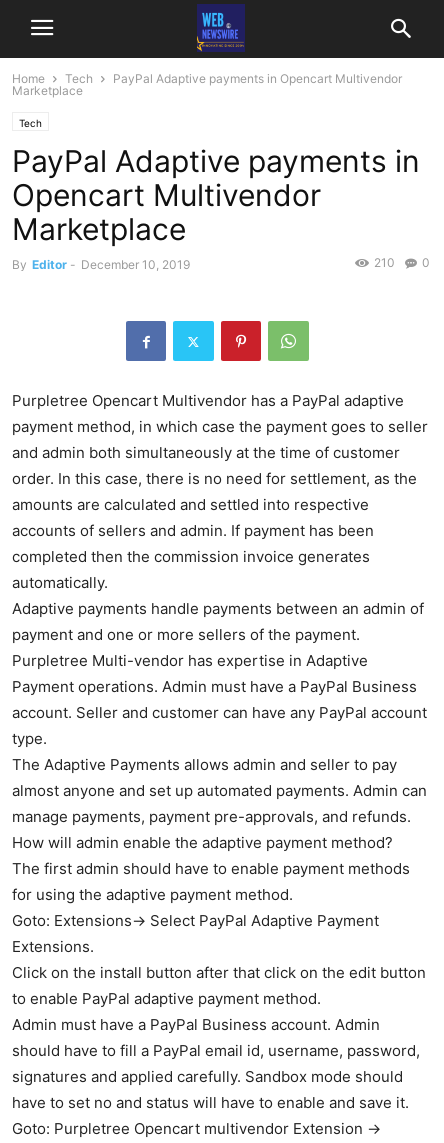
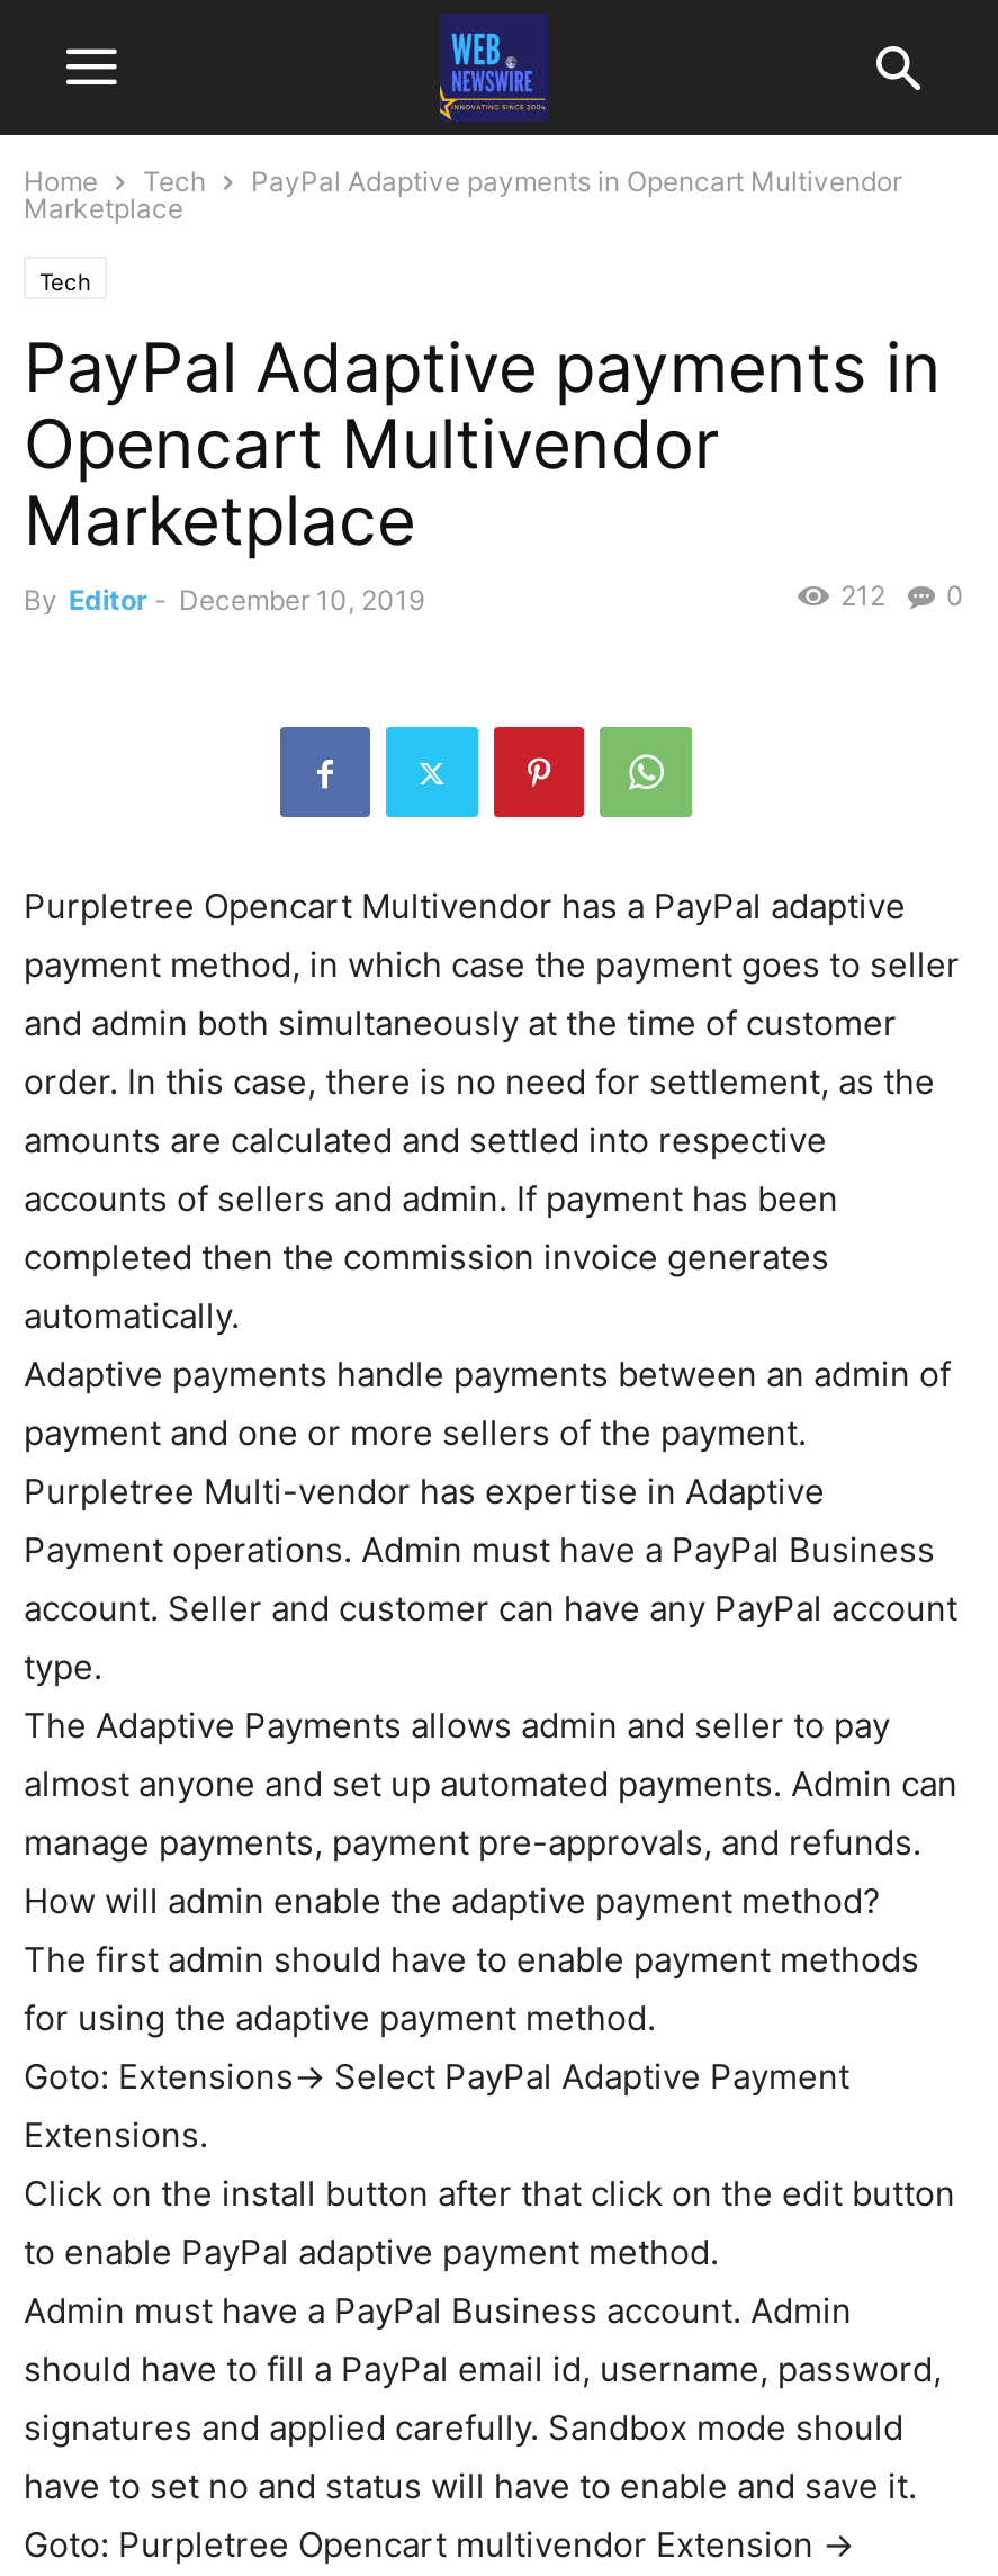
- 210 0
+ 212 0
